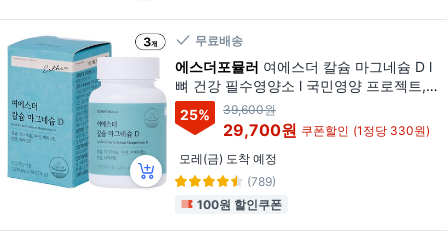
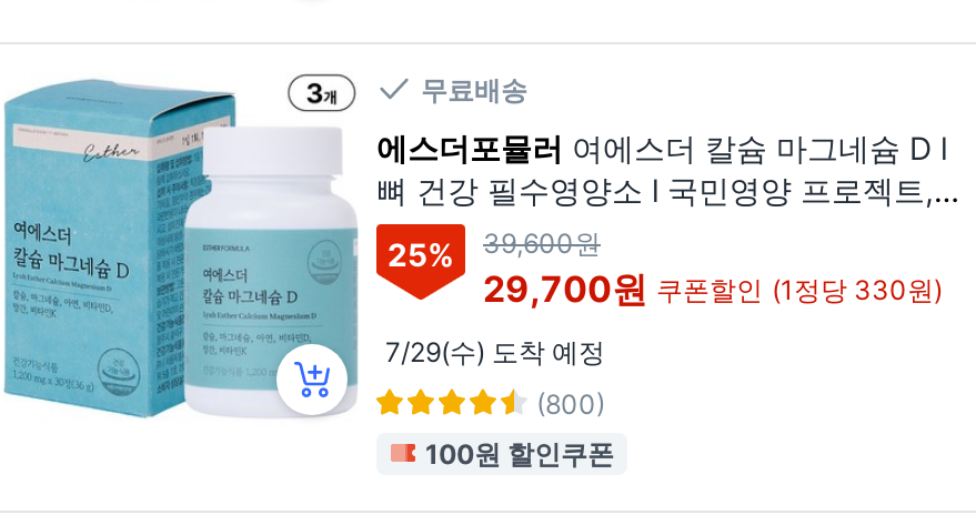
- 모레(금) 도착 예정
+ 7/29(수) 도착 예정

- (789)
+ (800)
